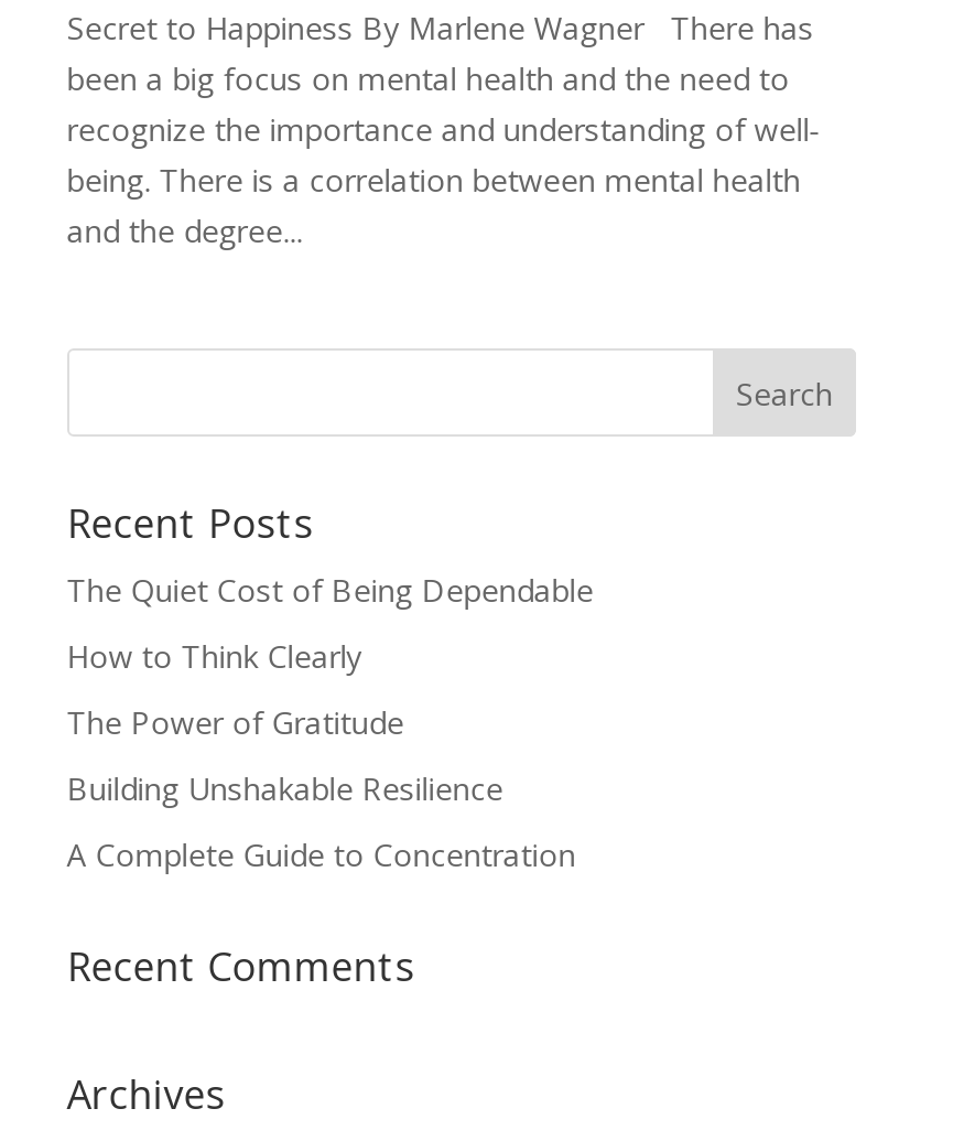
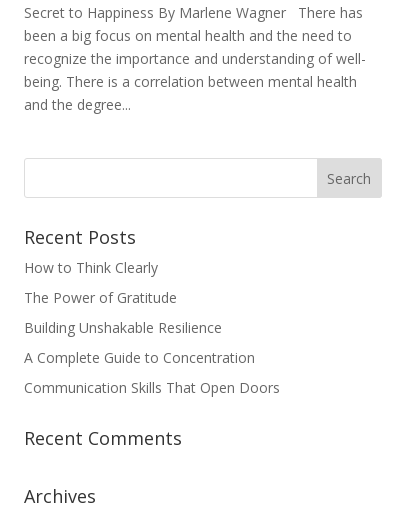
- The Quiet Cost of Being Dependable

moved up: How to Think Clearly | The Power of Gratitude | Building Unshakable Resilience | A Complete Guide to Concentration

+ Communication Skills That Open Doors
